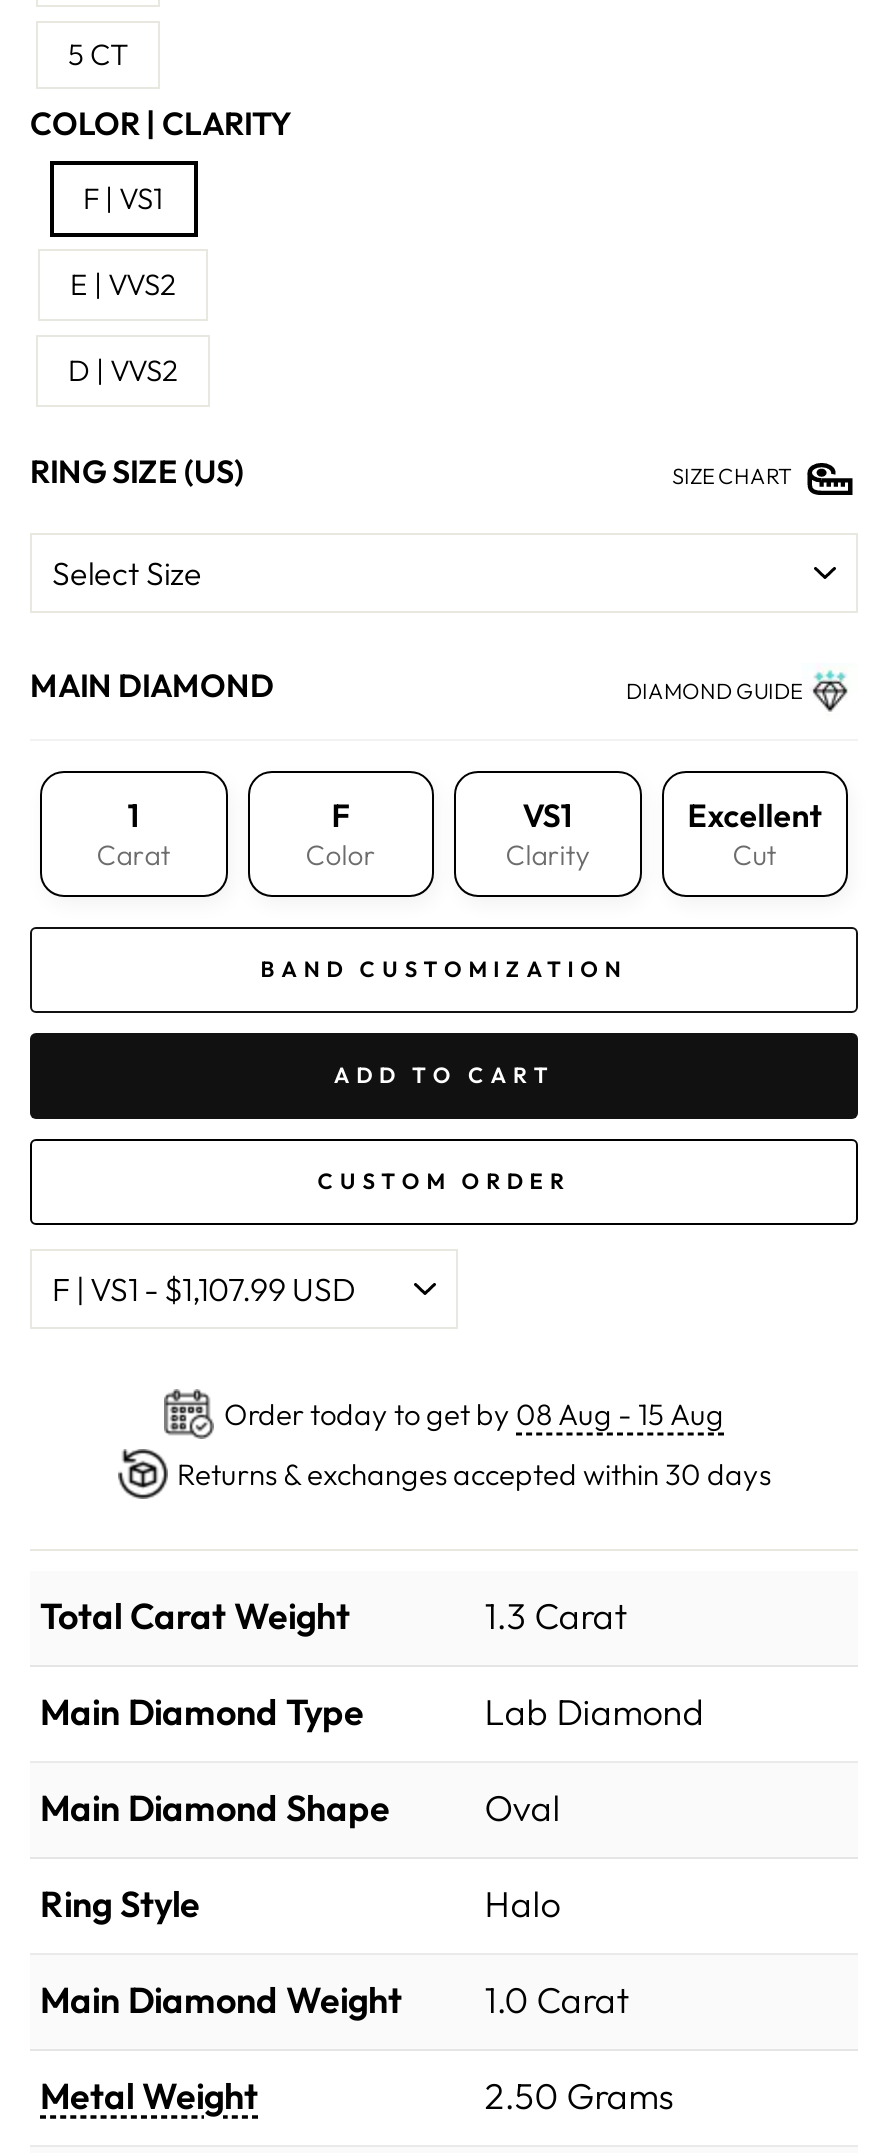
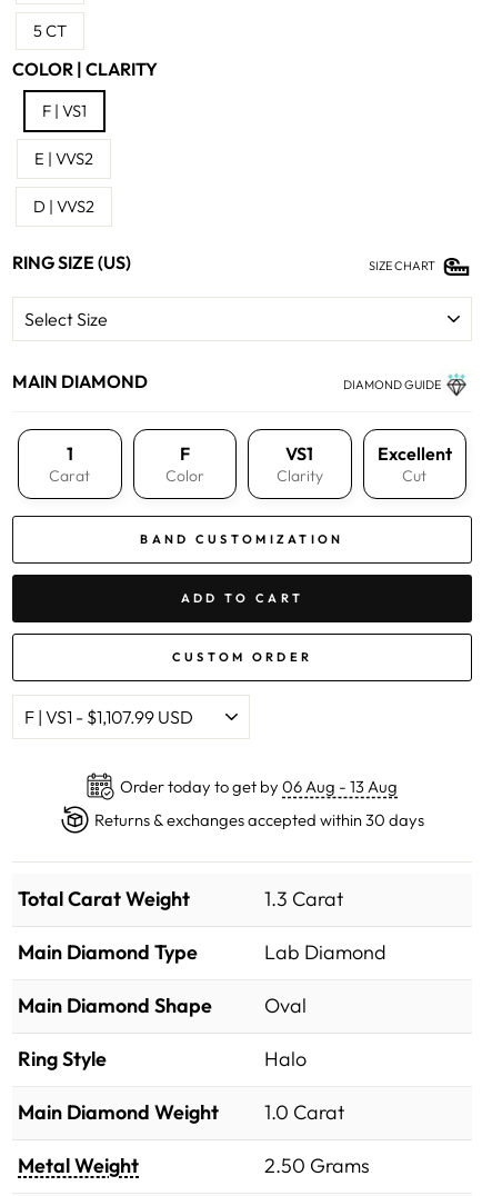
- Order today to get by 08 Aug - 15 Aug
+ Order today to get by 06 Aug - 13 Aug
